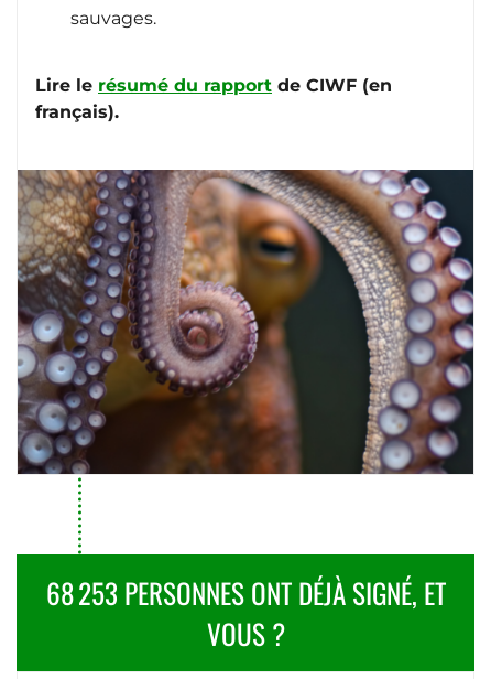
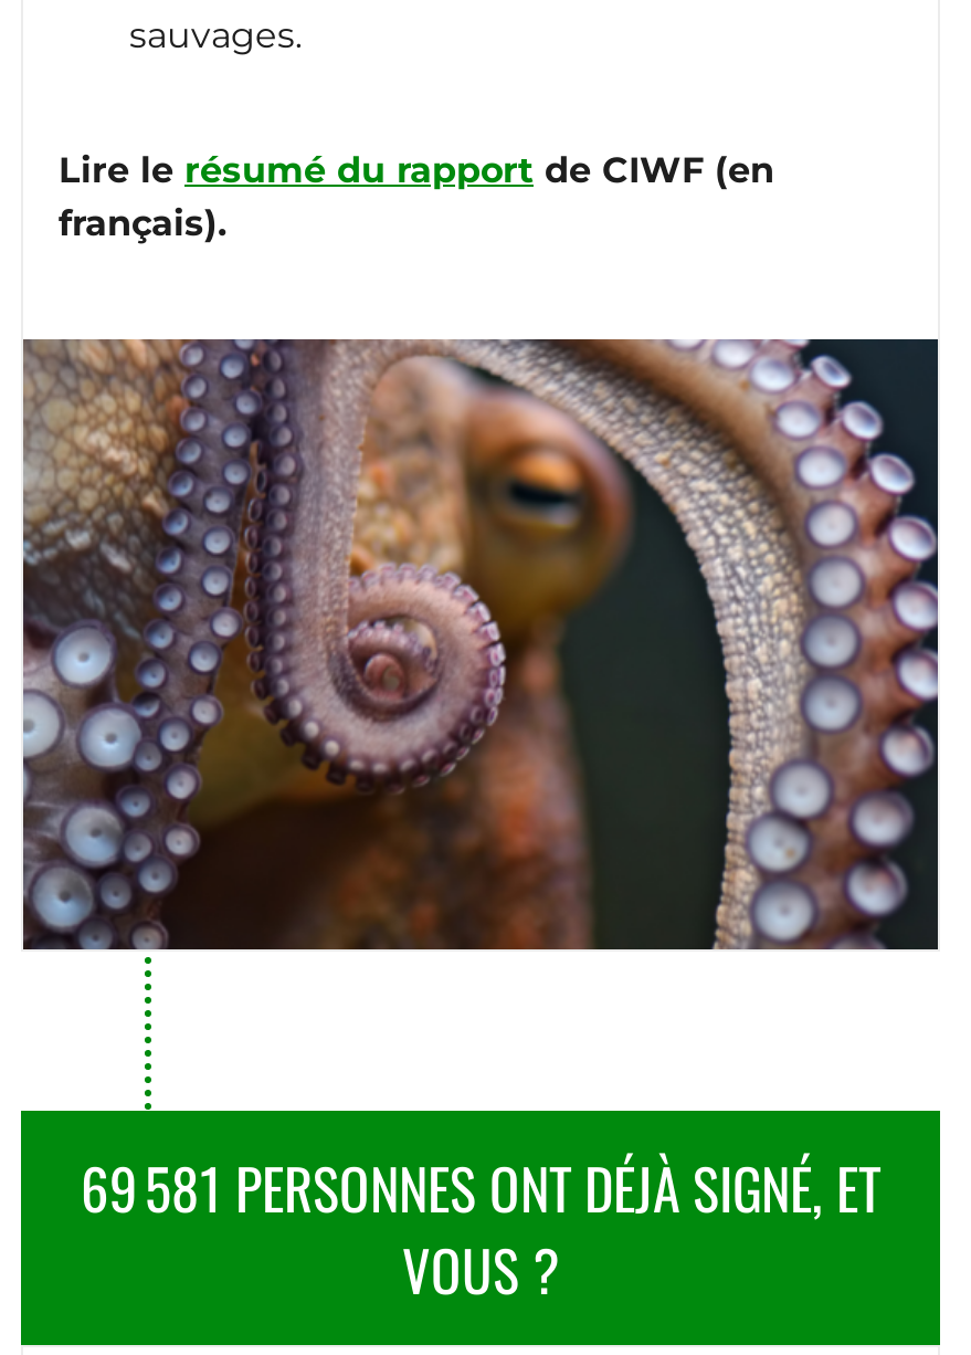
- 68 253 PERSONNES ONT DÉJÀ SIGNÉ, ET
+ 69 581 PERSONNES ONT DÉJÀ SIGNÉ, ET
